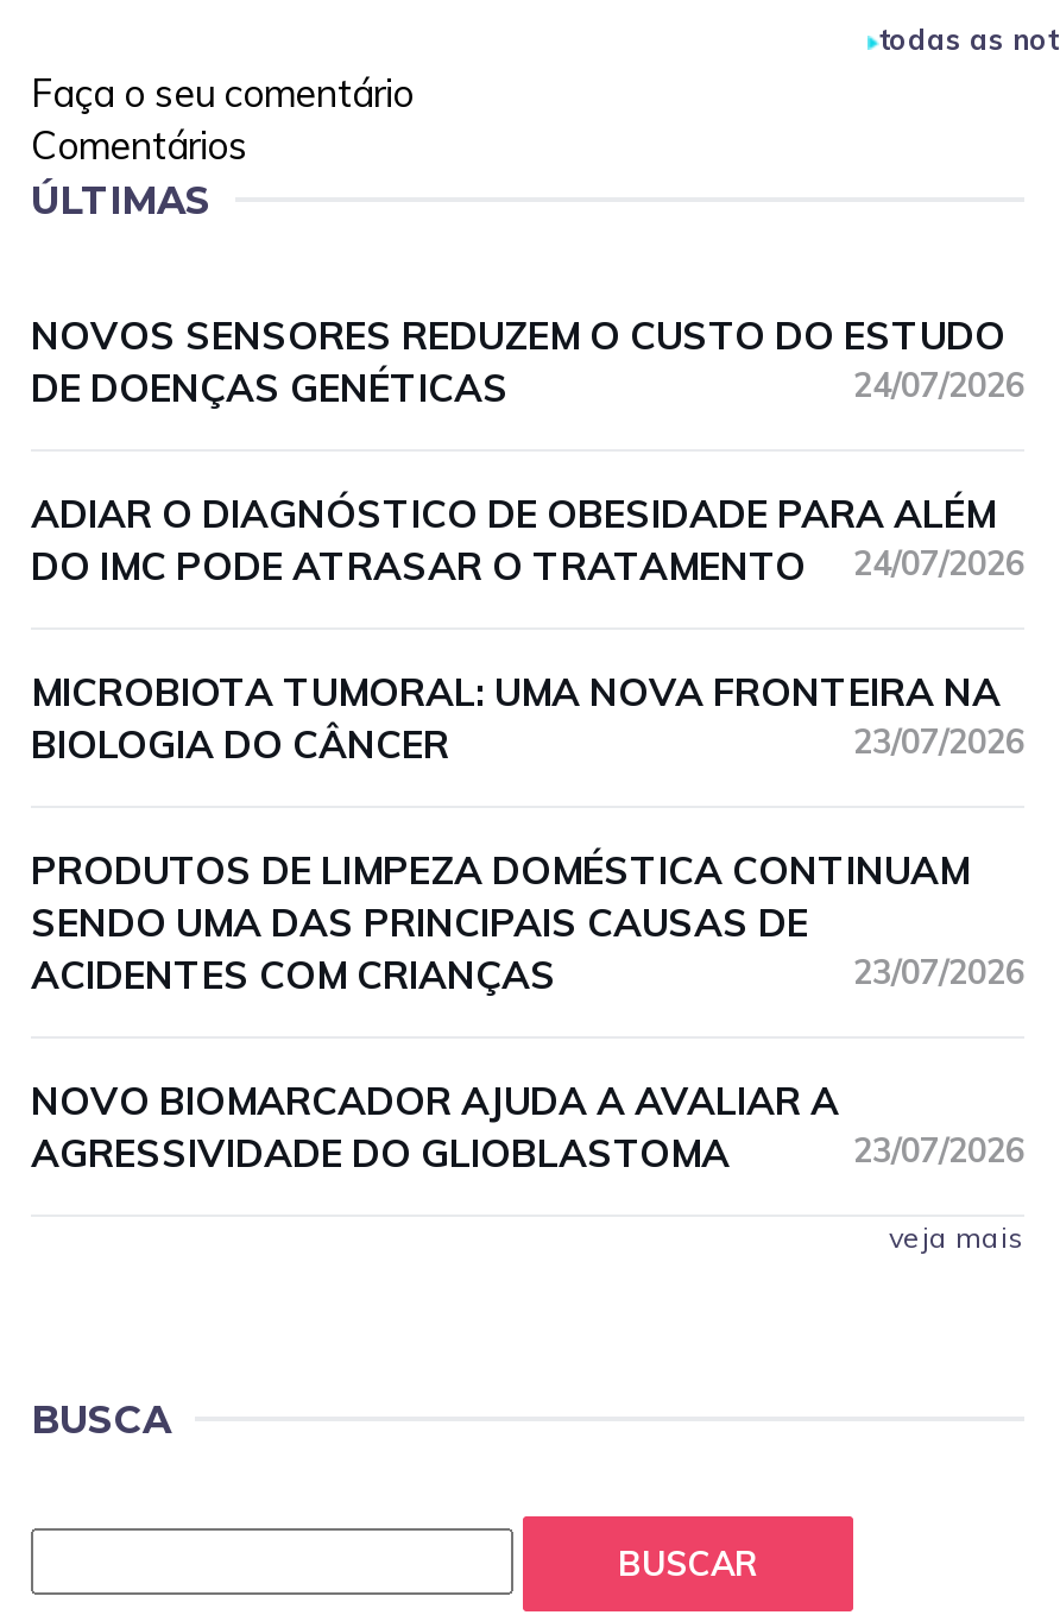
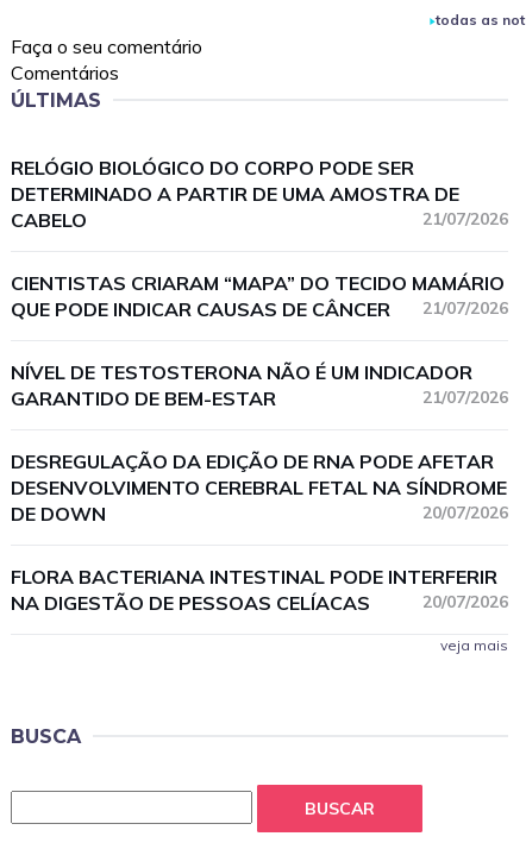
- NOVOS SENSORES REDUZEM O CUSTO DO ESTUDO
- DE DOENÇAS GENÉTICAS
- 24/07/2026
+ RELÓGIO BIOLÓGICO DO CORPO PODE SER
+ DETERMINADO A PARTIR DE UMA AMOSTRA DE
+ CABELO
+ 21/07/2026

- ADIAR O DIAGNÓSTICO DE OBESIDADE PARA ALÉM
- DO IMC PODE ATRASAR O TRATAMENTO
- 24/07/2026
+ CIENTISTAS CRIARAM “MAPA” DO TECIDO MAMÁRIO
+ QUE PODE INDICAR CAUSAS DE CÂNCER
+ 21/07/2026

- MICROBIOTA TUMORAL: UMA NOVA FRONTEIRA NA
- BIOLOGIA DO CÂNCER
- 23/07/2026
+ NÍVEL DE TESTOSTERONA NÃO É UM INDICADOR
+ GARANTIDO DE BEM-ESTAR
+ 21/07/2026

- PRODUTOS DE LIMPEZA DOMÉSTICA CONTINUAM
- SENDO UMA DAS PRINCIPAIS CAUSAS DE
- ACIDENTES COM CRIANÇAS
- 23/07/2026
+ DESREGULAÇÃO DA EDIÇÃO DE RNA PODE AFETAR
+ DESENVOLVIMENTO CEREBRAL FETAL NA SÍNDROME
+ DE DOWN
+ 20/07/2026

- NOVO BIOMARCADOR AJUDA A AVALIAR A
- AGRESSIVIDADE DO GLIOBLASTOMA
- 23/07/2026
+ FLORA BACTERIANA INTESTINAL PODE INTERFERIR
+ NA DIGESTÃO DE PESSOAS CELÍACAS
+ 20/07/2026
